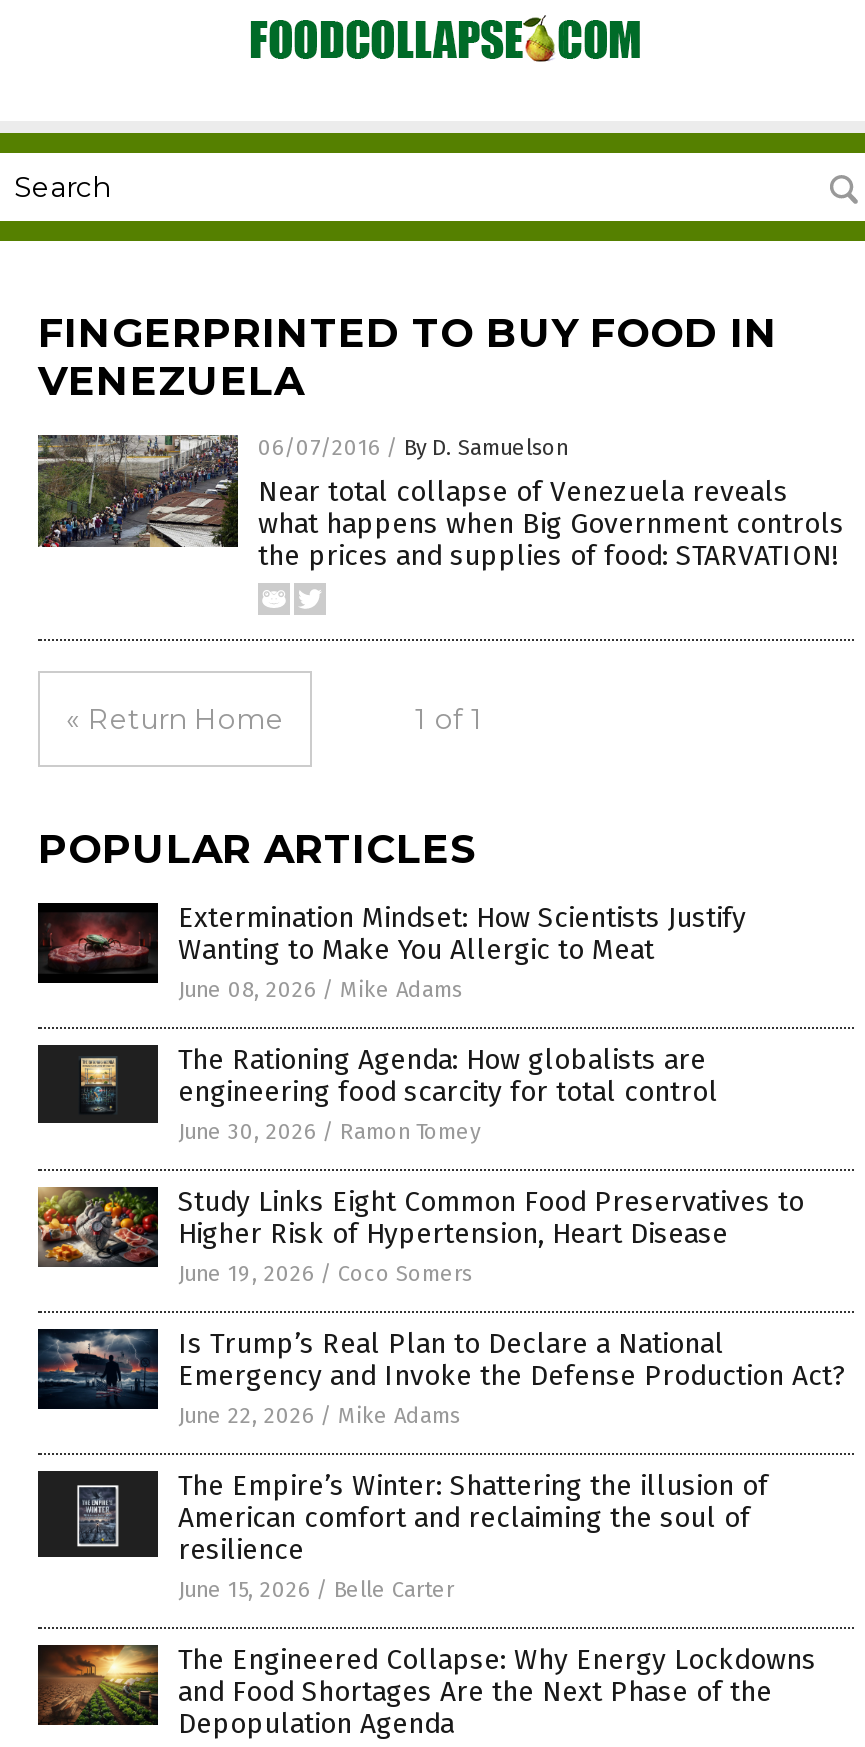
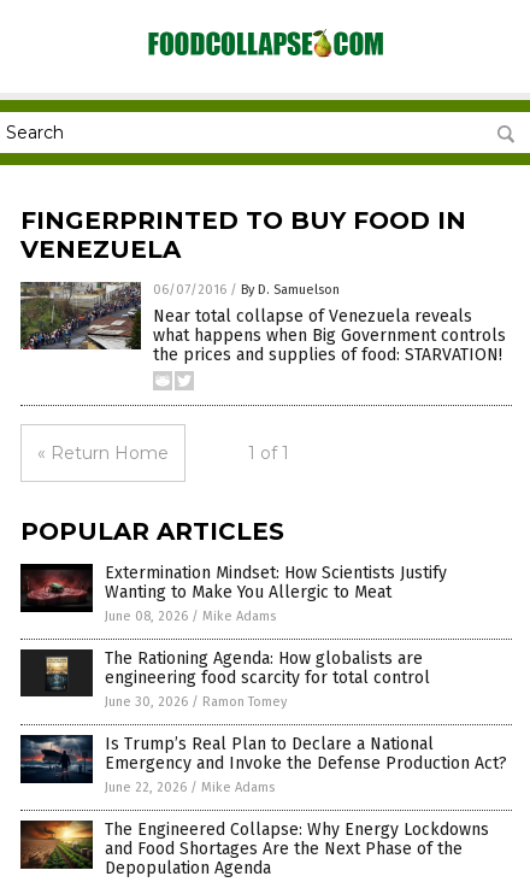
- [image]
- Study Links Eight Common Food Preservatives to
- Higher Risk of Hypertension, Heart Disease
- June 19, 2026 / Coco Somers

- [image]
- The Empire’s Winter: Shattering the illusion of
- American comfort and reclaiming the soul of
- resilience
- June 15, 2026 / Belle Carter
